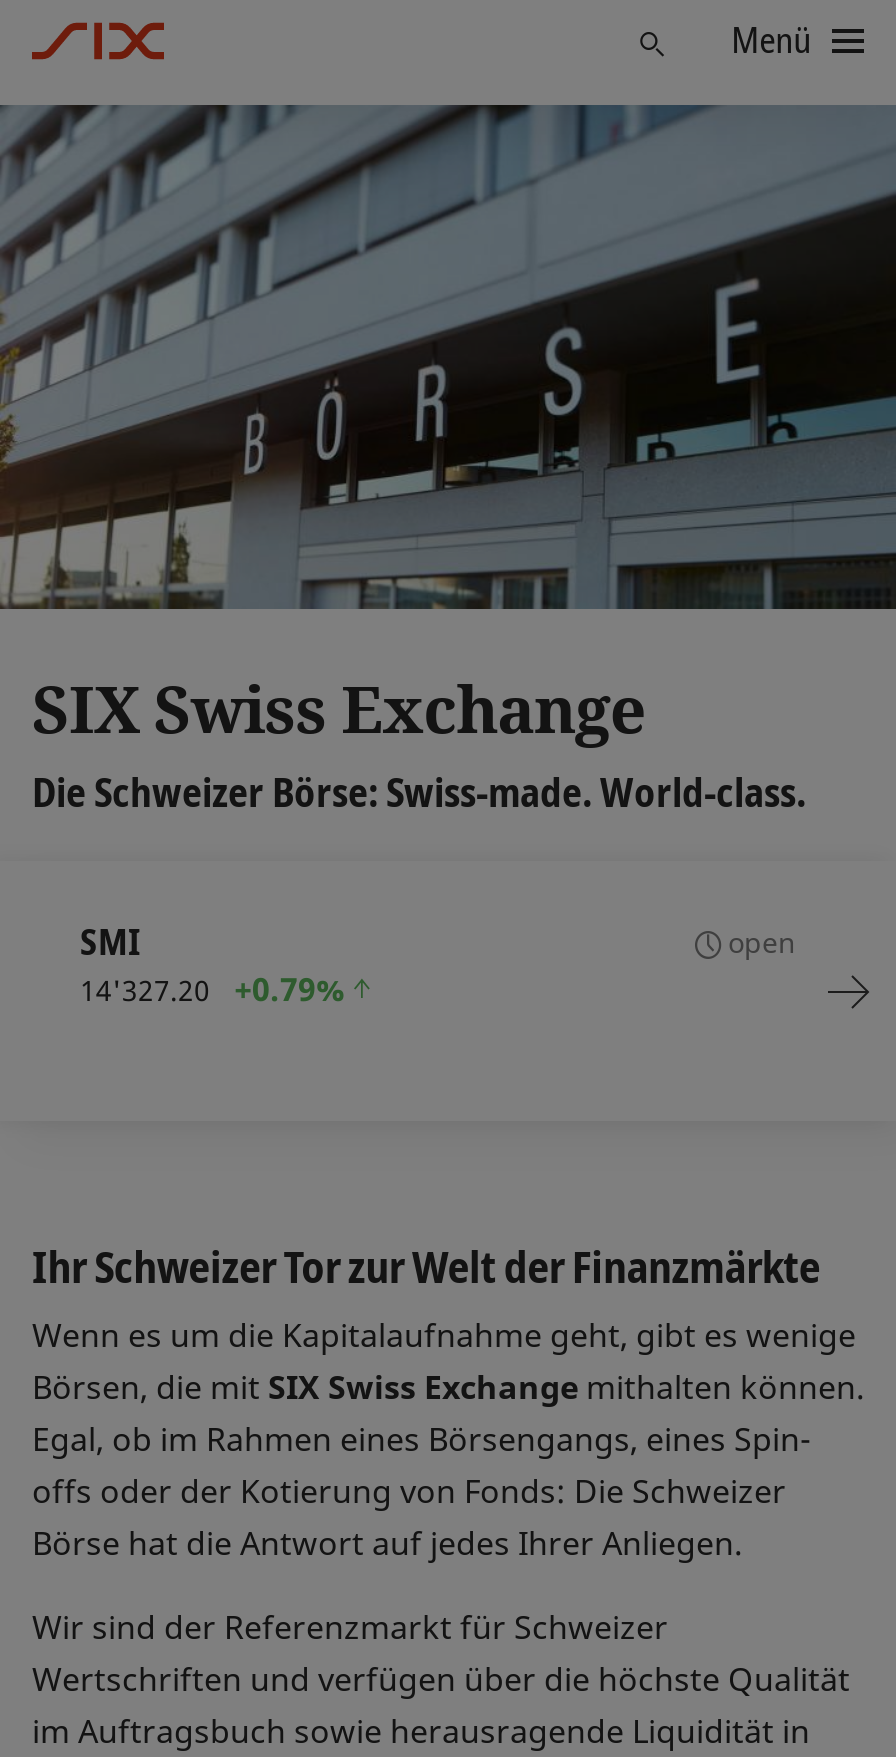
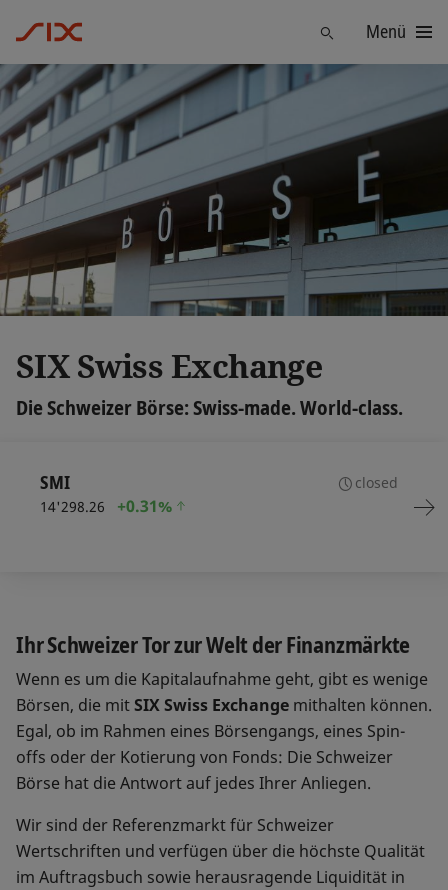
- open
+ closed

- 14'327.20
+ 14'298.26

- +0.79%
+ +0.31%
